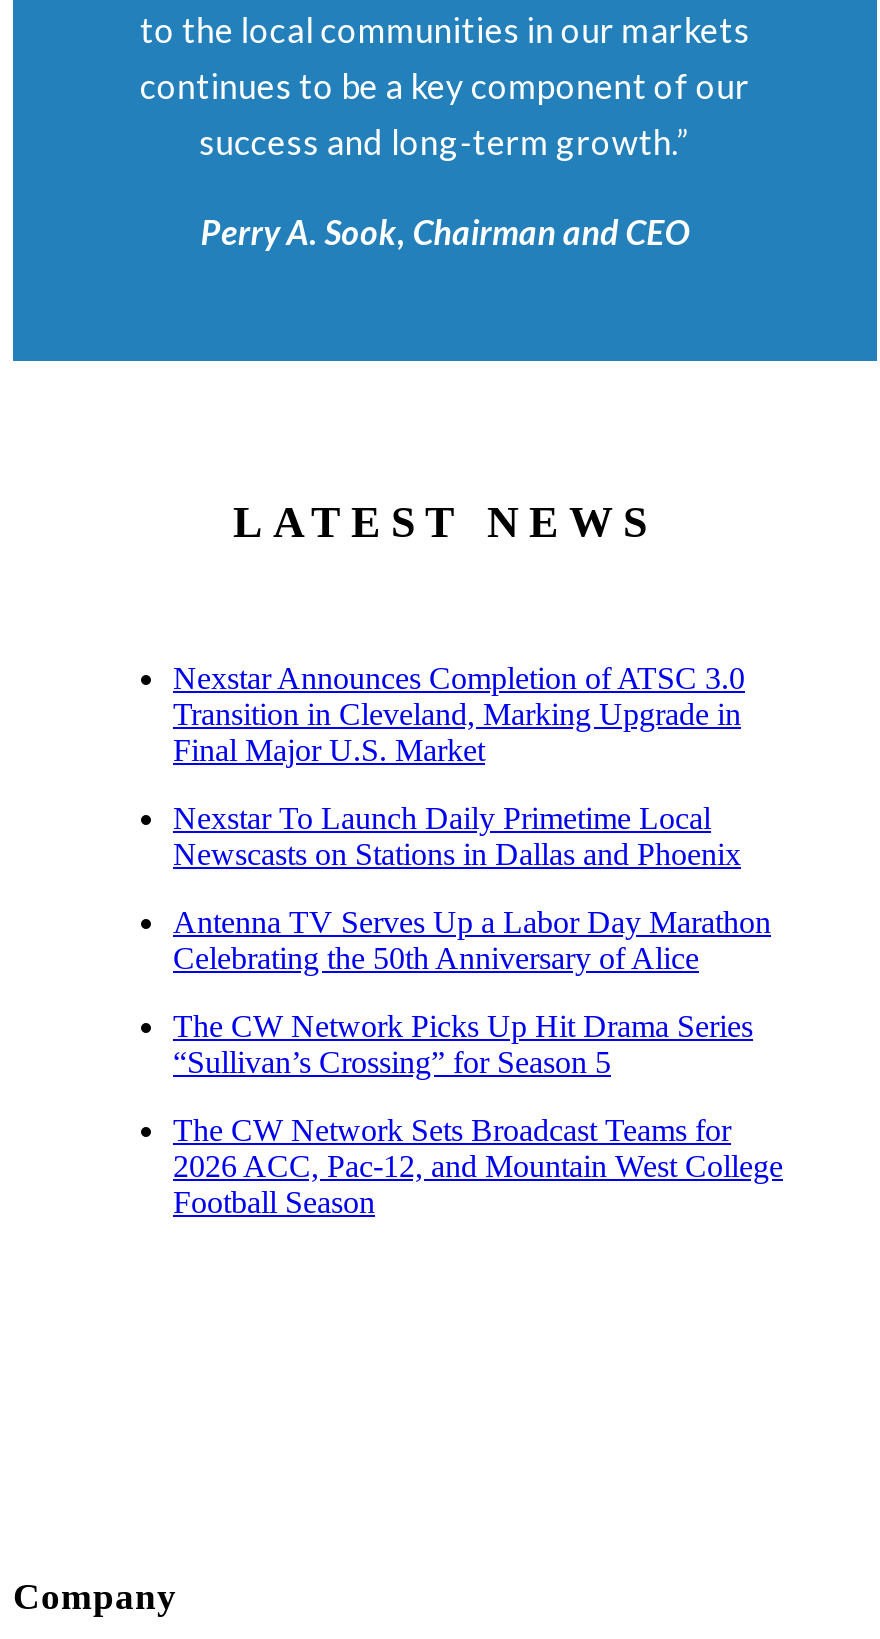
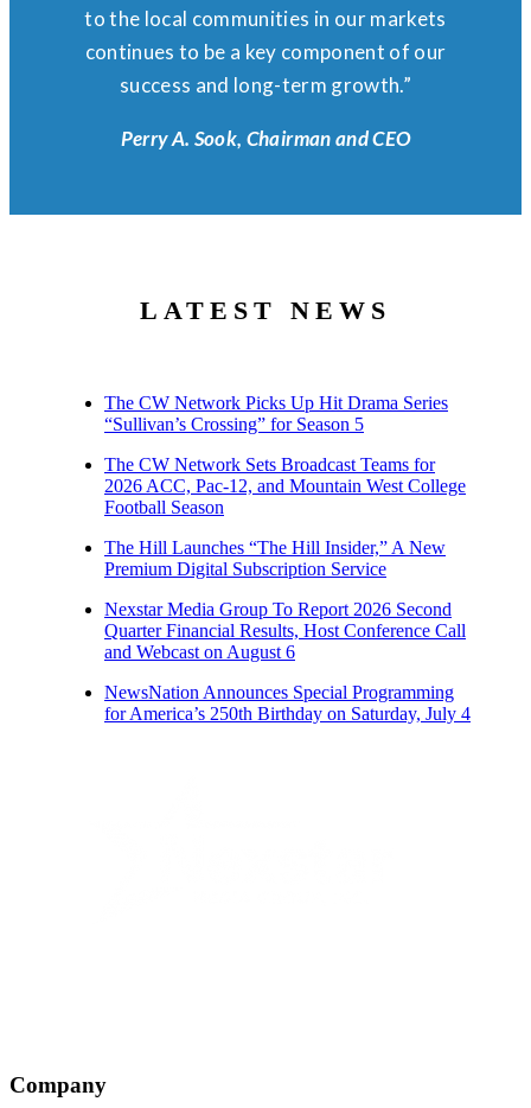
- Nexstar Announces Completion of ATSC 3.0
- Transition in Cleveland, Marking Upgrade in
- Final Major U.S. Market
- Nexstar To Launch Daily Primetime Local
- Newscasts on Stations in Dallas and Phoenix
- Antenna TV Serves Up a Labor Day Marathon
- Celebrating the 50th Anniversary of Alice

moved up: The CW Network Picks Up Hit Drama Series | “Sullivan’s Crossing” for Season 5 | The CW Network Sets Broadcast Teams for | 2026 ACC, Pac-12, and Mountain West College | Football Season

+ The Hill Launches “The Hill Insider,” A New
+ Premium Digital Subscription Service
+ Nexstar Media Group To Report 2026 Second
+ Quarter Financial Results, Host Conference Call
+ and Webcast on August 6
+ NewsNation Announces Special Programming
+ for America’s 250th Birthday on Saturday, July 4
